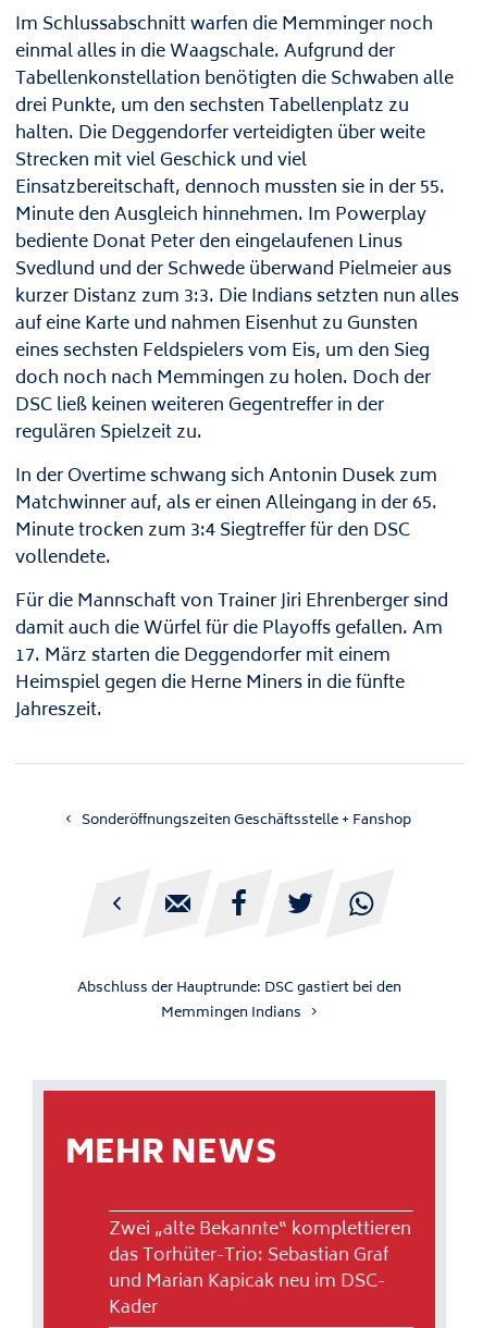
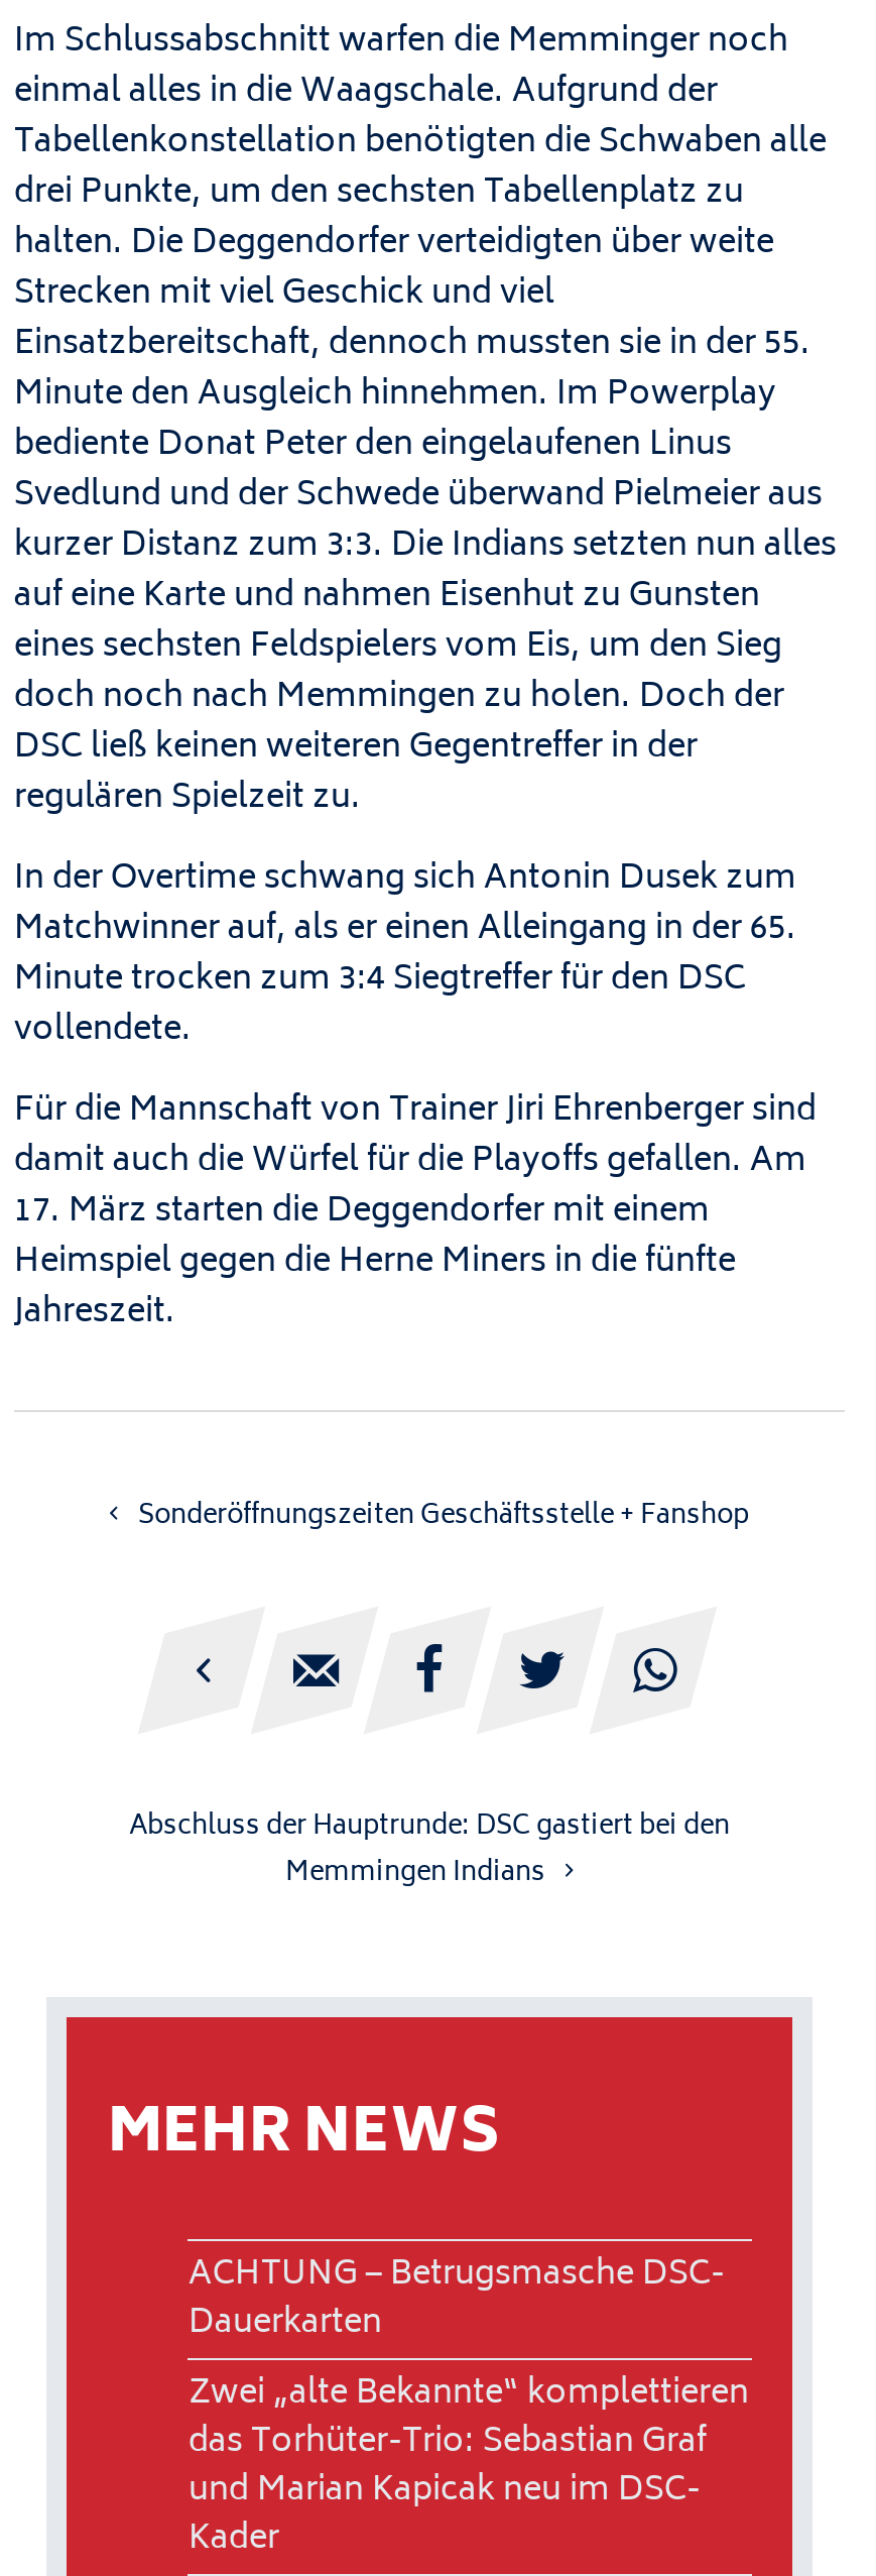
+ ACHTUNG – Betrugsmasche DSC-
+ Dauerkarten
